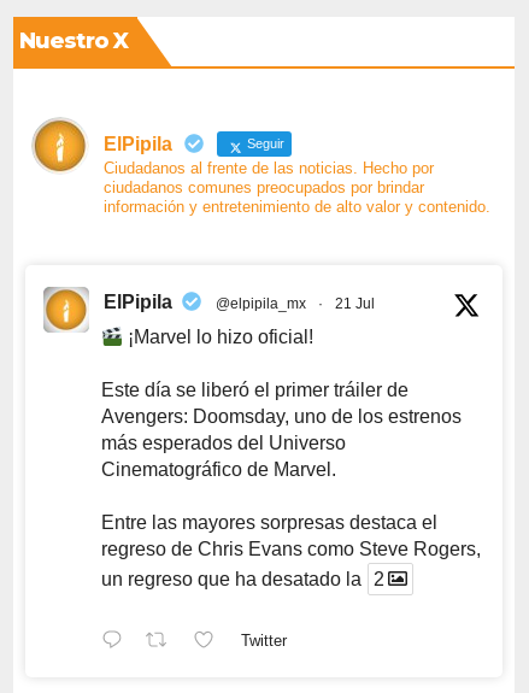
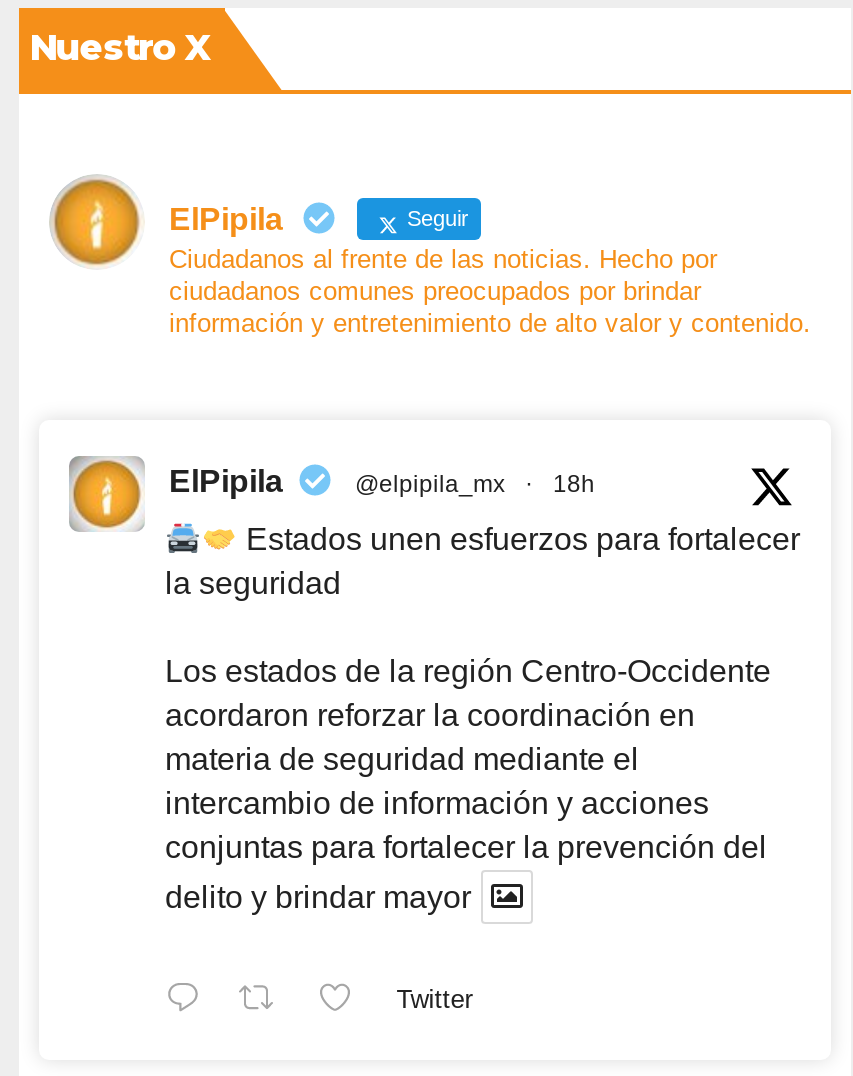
- 21 Jul
- ¡Marvel lo hizo oficial!
- Este día se liberó el primer tráiler de
- Avengers: Doomsday, uno de los estrenos
- más esperados del Universo
- Cinematográfico de Marvel.
- Entre las mayores sorpresas destaca el
- regreso de Chris Evans como Steve Rogers,
- un regreso que ha desatado la 2
+ 18h
+ Estados unen esfuerzos para fortalecer
+ la seguridad
+ Los estados de la región Centro-Occidente
+ acordaron reforzar la coordinación en
+ materia de seguridad mediante el
+ intercambio de información y acciones
+ conjuntas para fortalecer la prevención del
+ delito y brindar mayor
